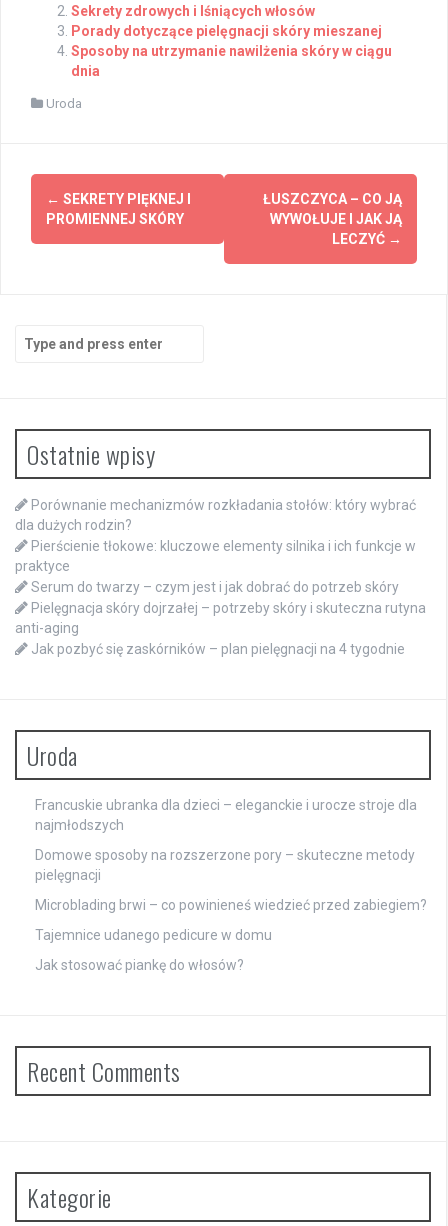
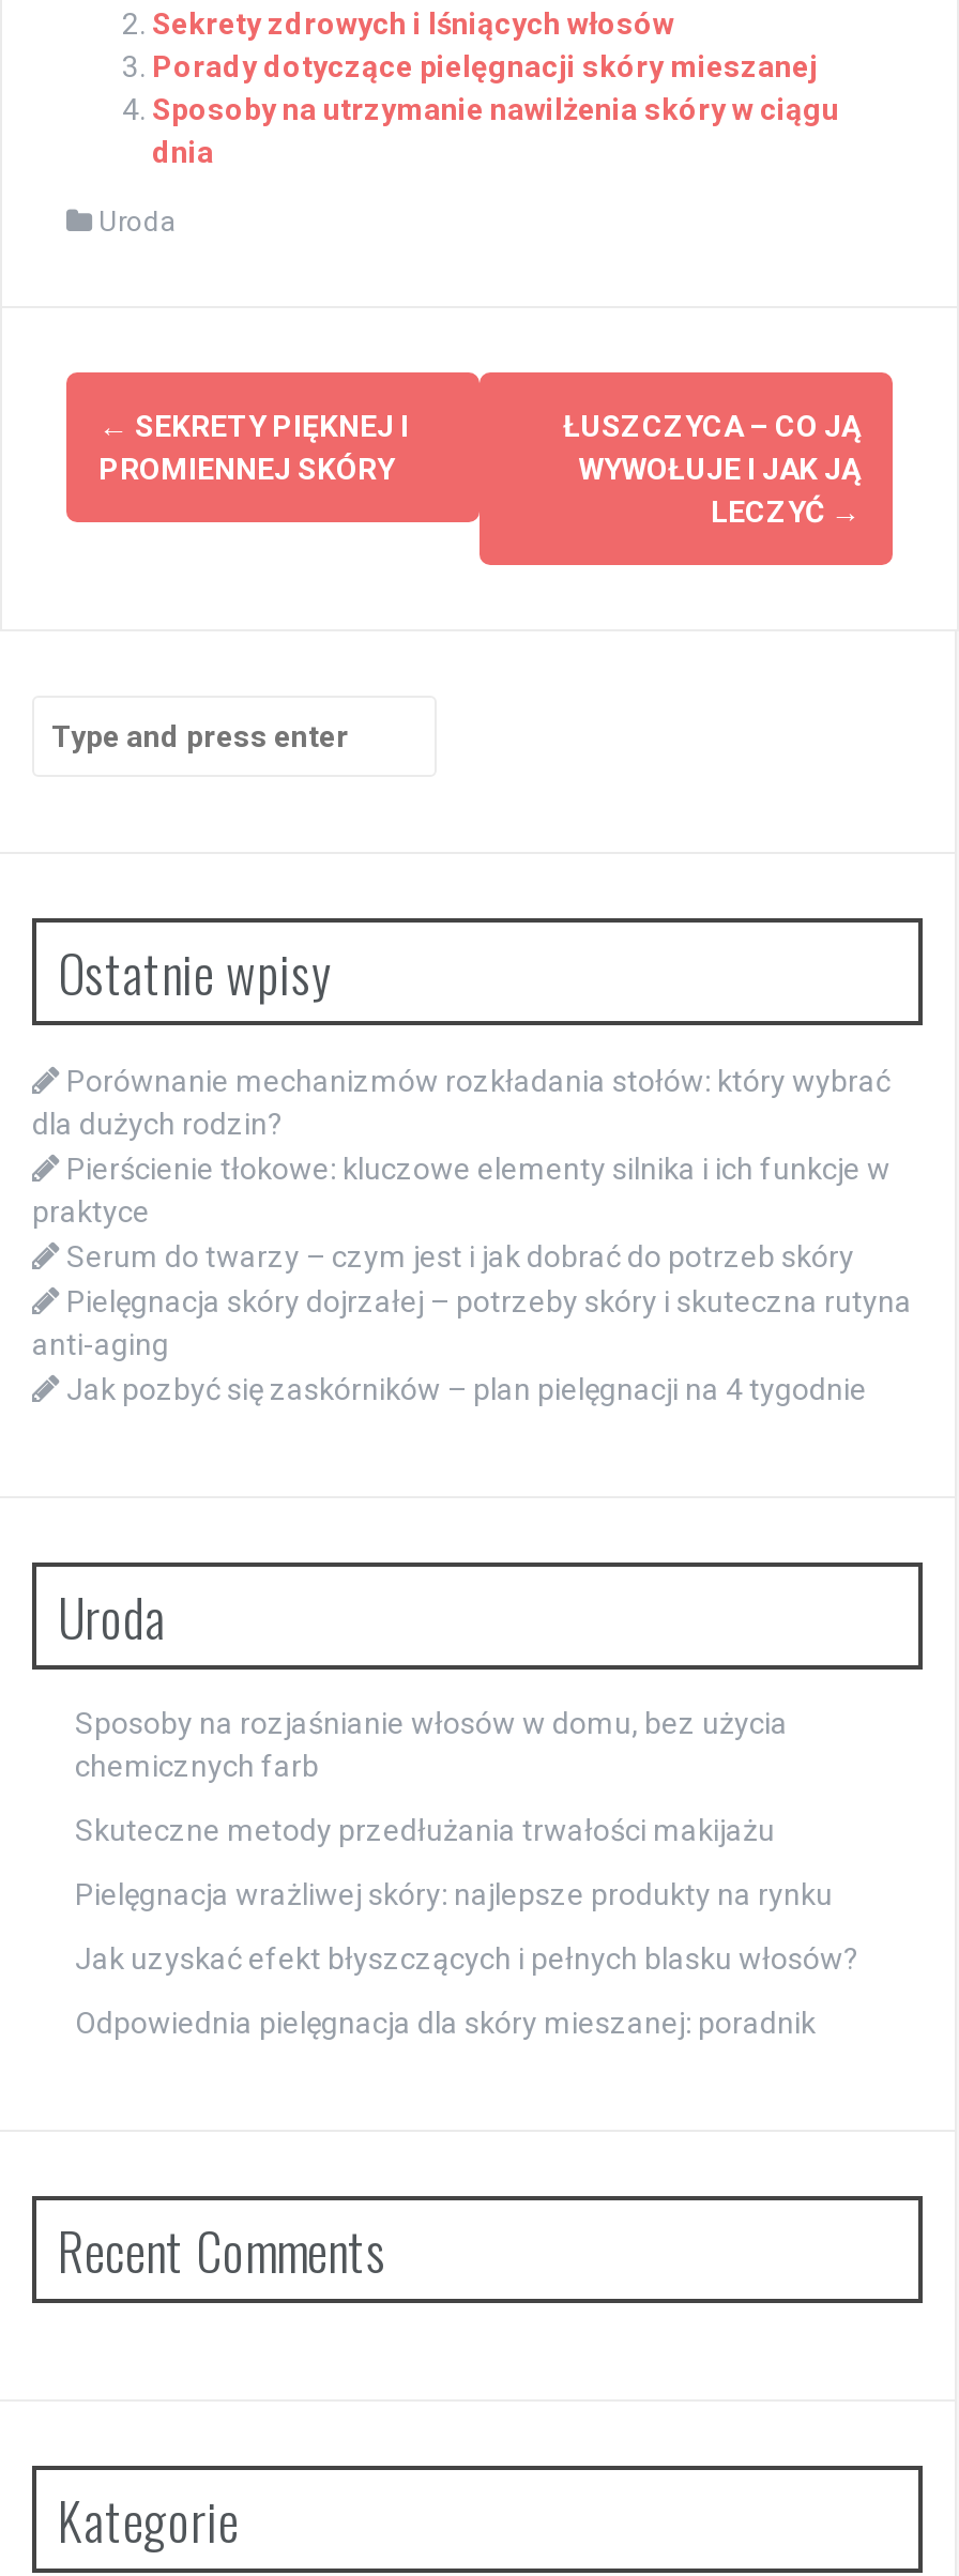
- Francuskie ubranka dla dzieci – eleganckie i urocze stroje dla
- najmłodszych
+ Sposoby na rozjaśnianie włosów w domu, bez użycia
+ chemicznych farb

- Domowe sposoby na rozszerzone pory – skuteczne metody
- pielęgnacji
+ Skuteczne metody przedłużania trwałości makijażu

- Microblading brwi – co powinieneś wiedzieć przed zabiegiem?
+ Pielęgnacja wrażliwej skóry: najlepsze produkty na rynku

- Tajemnice udanego pedicure w domu
+ Jak uzyskać efekt błyszczących i pełnych blasku włosów?

- Jak stosować piankę do włosów?
+ Odpowiednia pielęgnacja dla skóry mieszanej: poradnik
